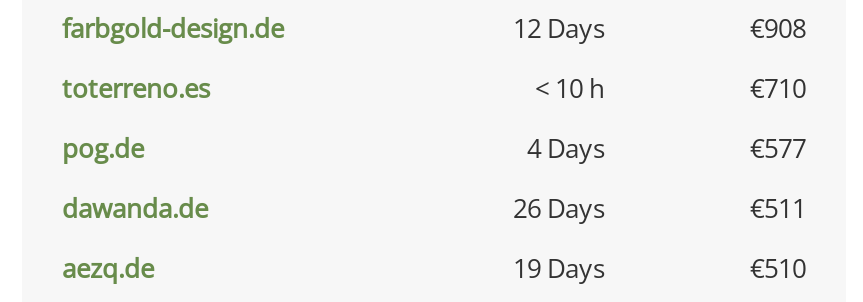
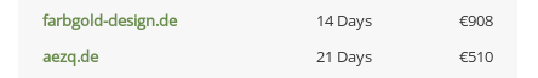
- 12 Days
+ 14 Days

- toterreno.es
- < 10 h
- €710
- pog.de
- 4 Days
- €577
- dawanda.de
- 26 Days
- €511

- 19 Days
+ 21 Days
